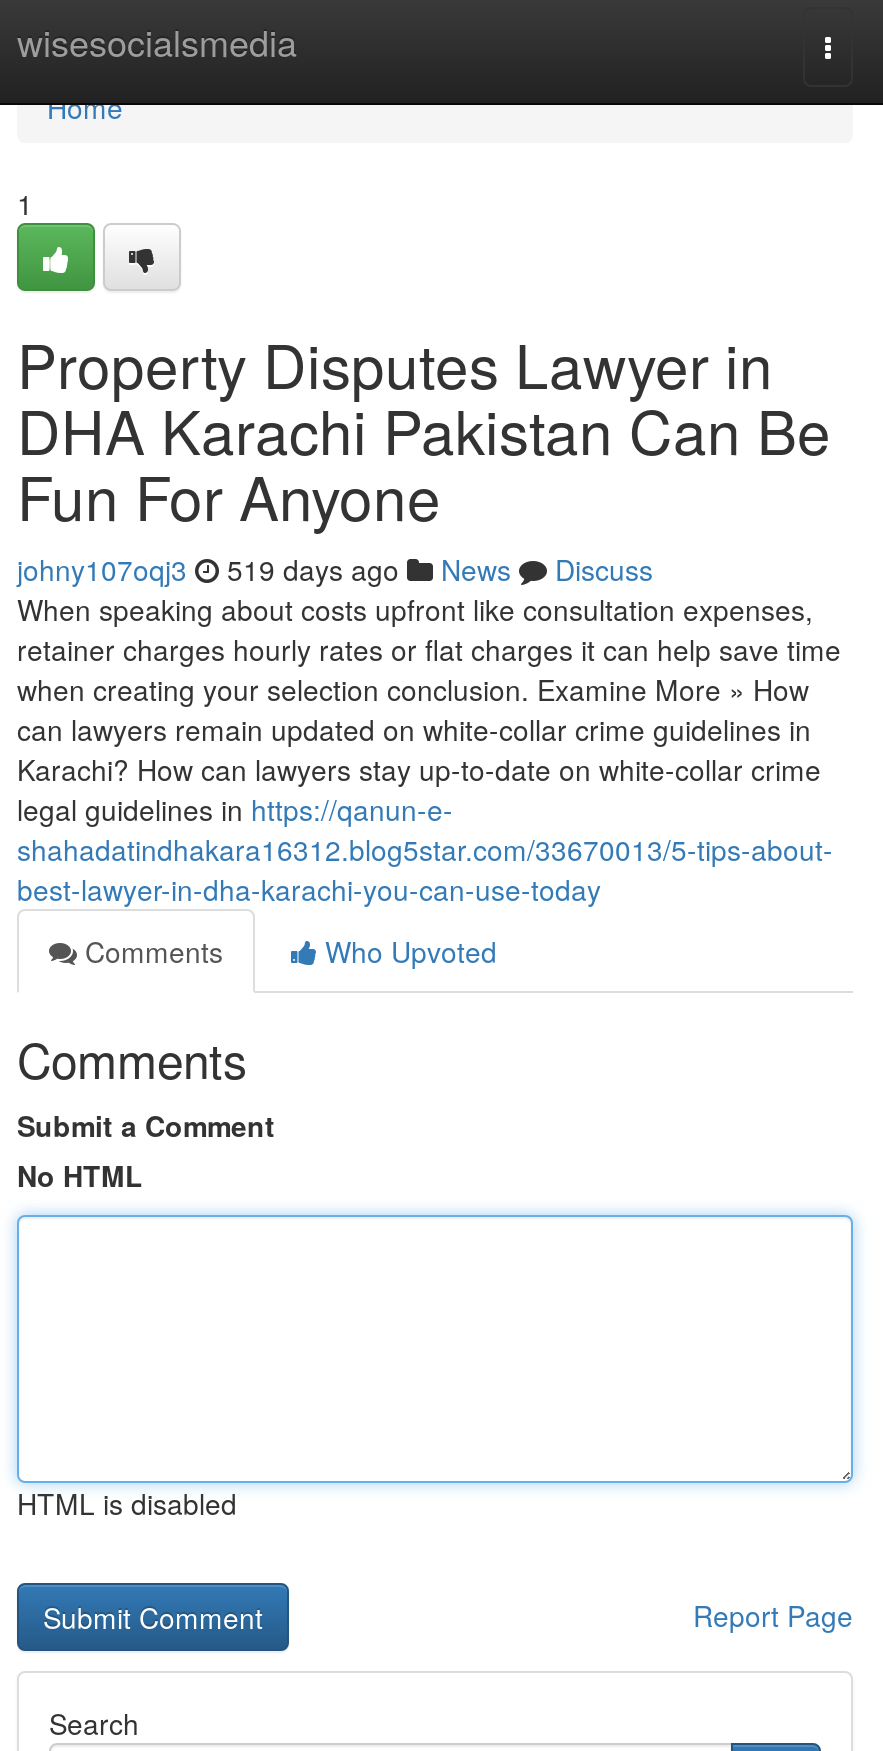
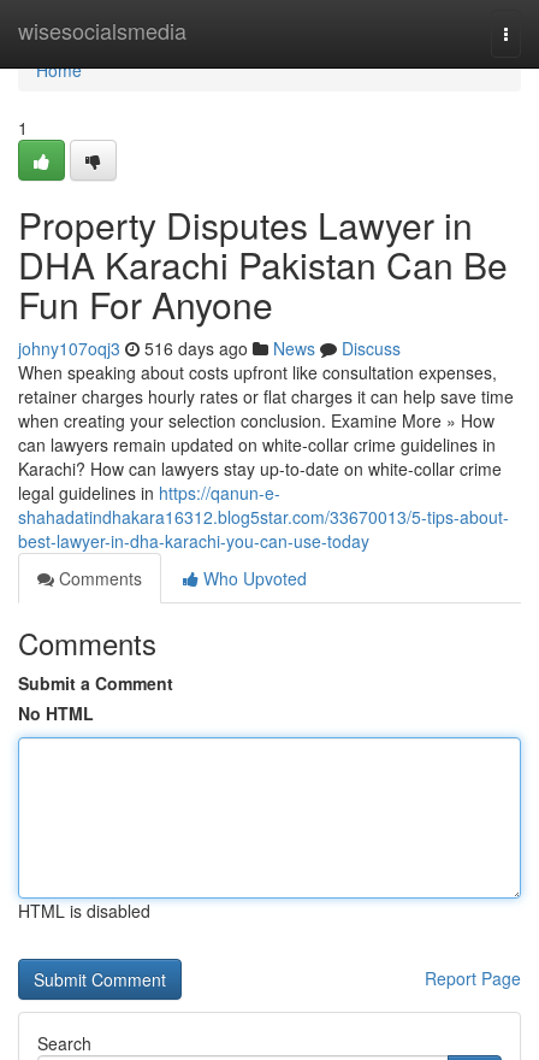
- johny107oqj3 519 days ago News Discuss
+ johny107oqj3 516 days ago News Discuss
